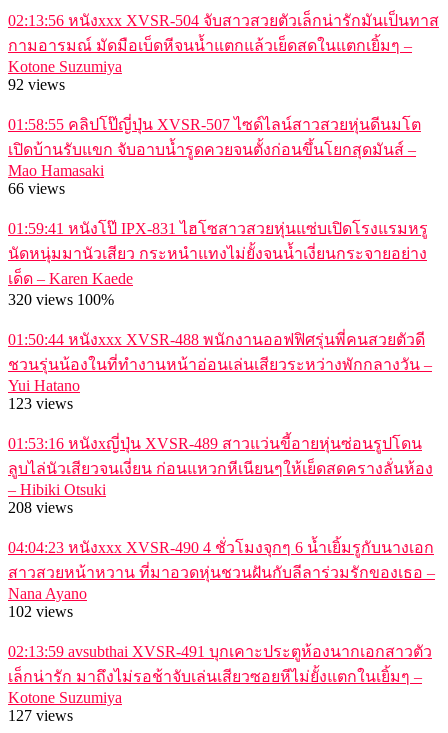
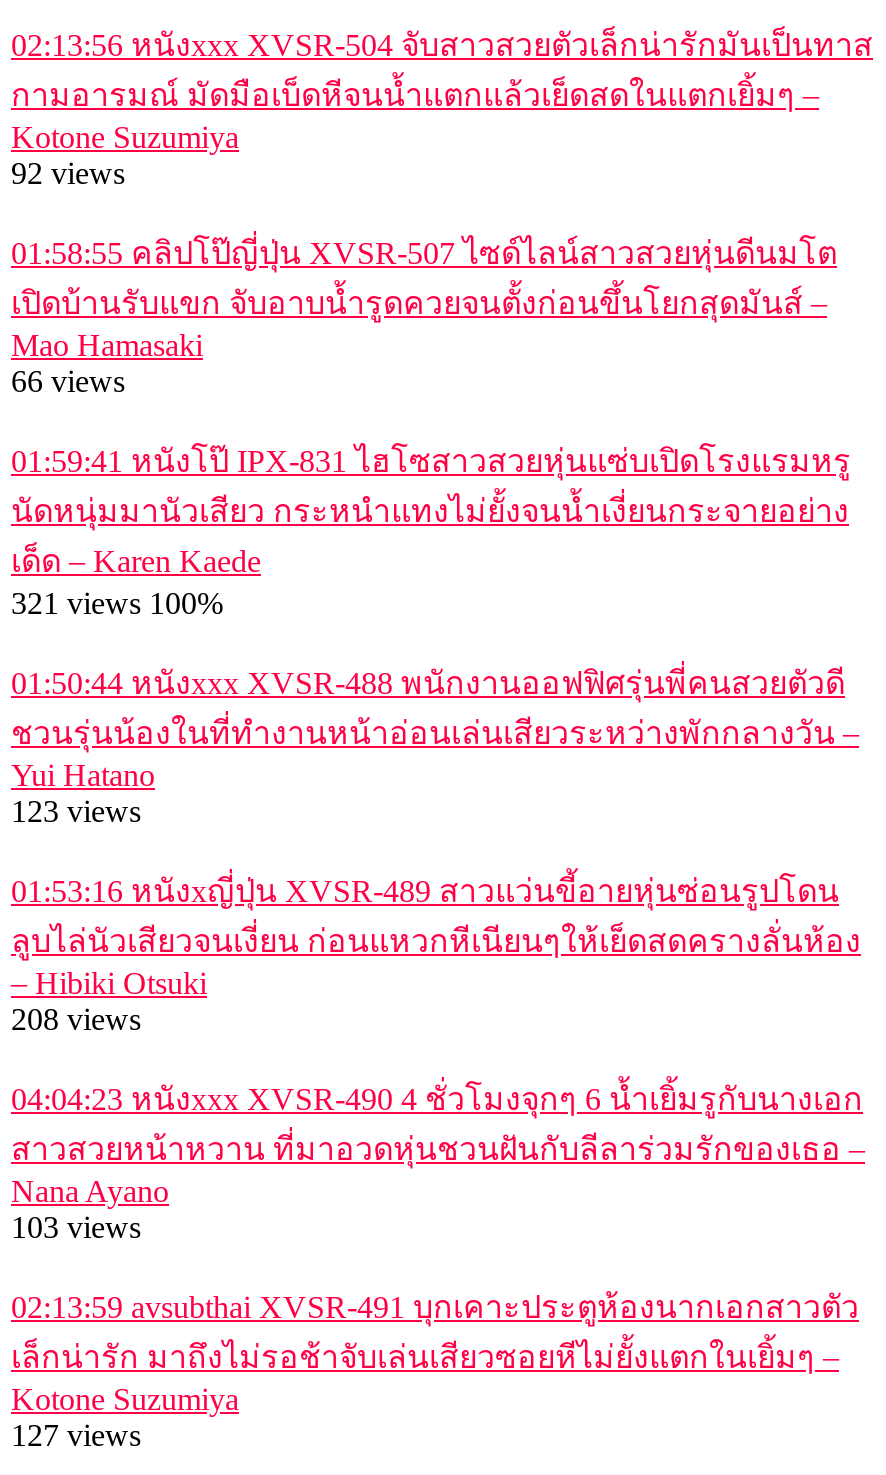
- 320 views 100%
+ 321 views 100%

- 102 views
+ 103 views
